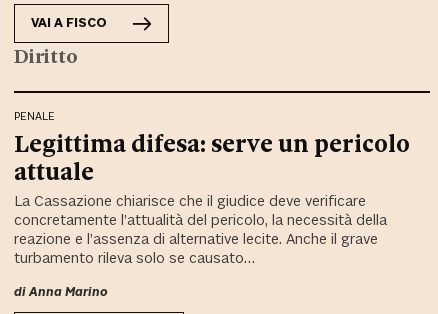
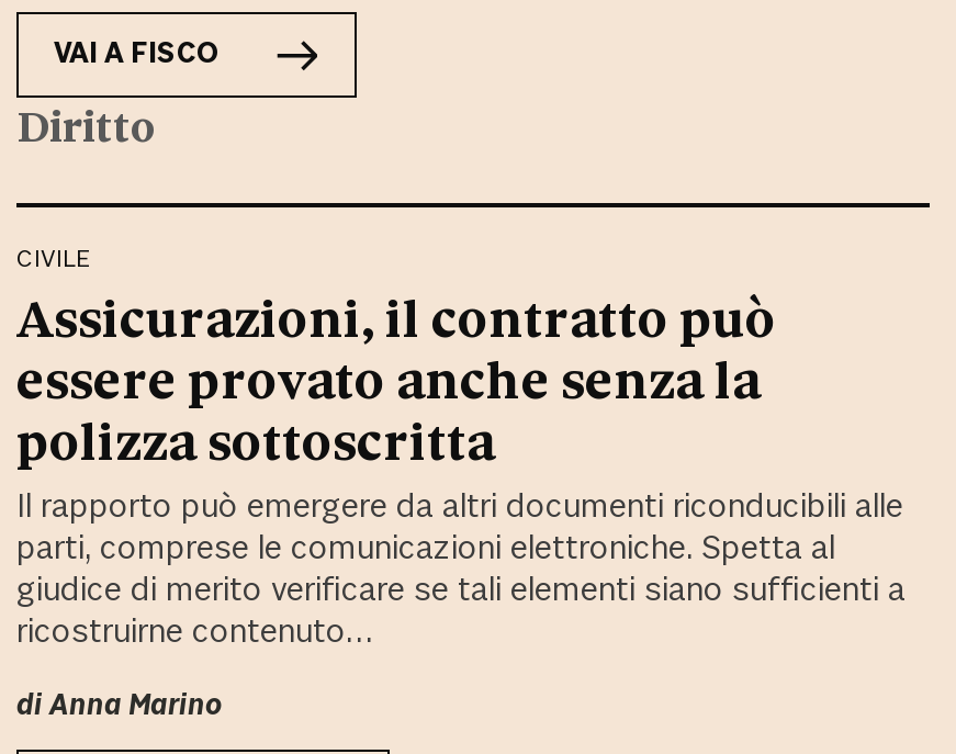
- PENALE
- Legittima difesa: serve un pericolo
- attuale
- La Cassazione chiarisce che il giudice deve verificare
- concretamente l’attualità del pericolo, la necessità della
- reazione e l’assenza di alternative lecite. Anche il grave
- turbamento rileva solo se causato…
+ CIVILE
+ Assicurazioni, il contratto può
+ essere provato anche senza la
+ polizza sottoscritta
+ Il rapporto può emergere da altri documenti riconducibili alle
+ parti, comprese le comunicazioni elettroniche. Spetta al
+ giudice di merito verificare se tali elementi siano sufficienti a
+ ricostruirne contenuto…
